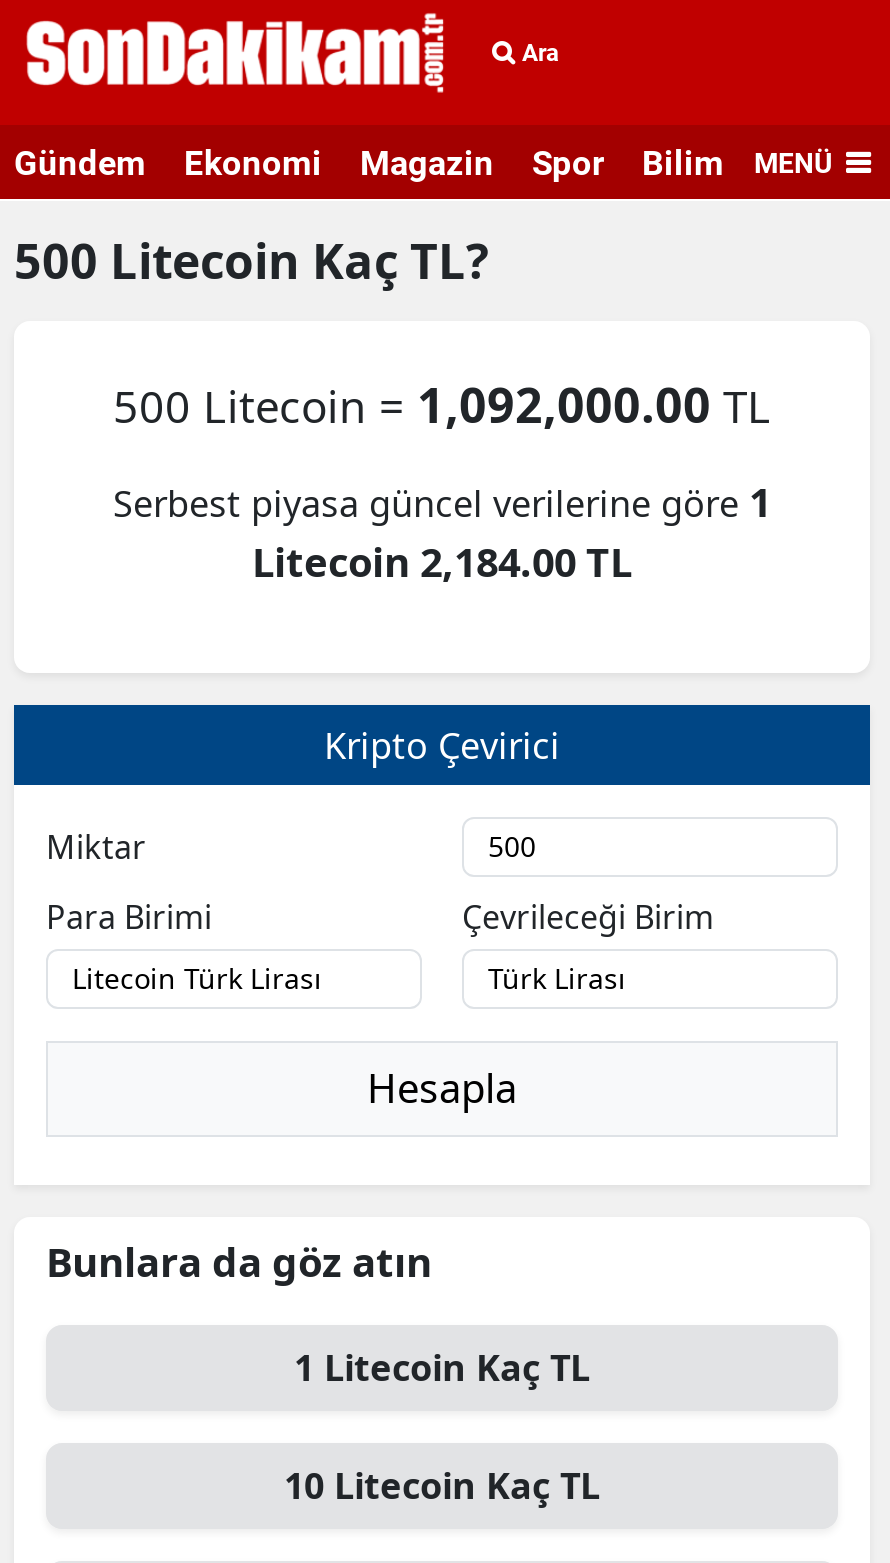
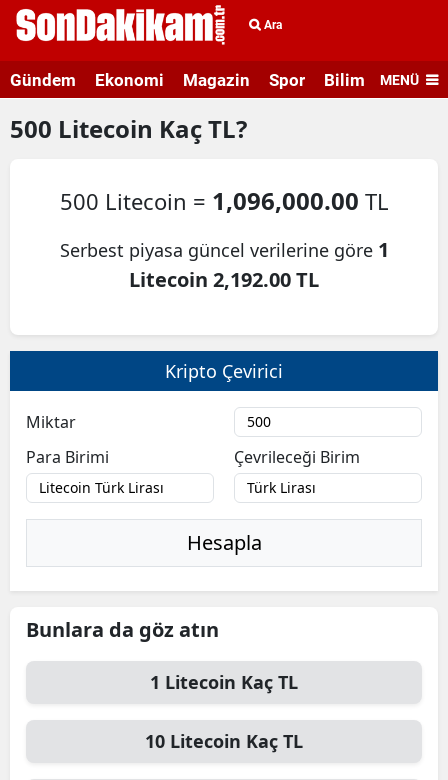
- 500 Litecoin = 1,092,000.00 TL
+ 500 Litecoin = 1,096,000.00 TL

- Litecoin 2,184.00 TL
+ Litecoin 2,192.00 TL
